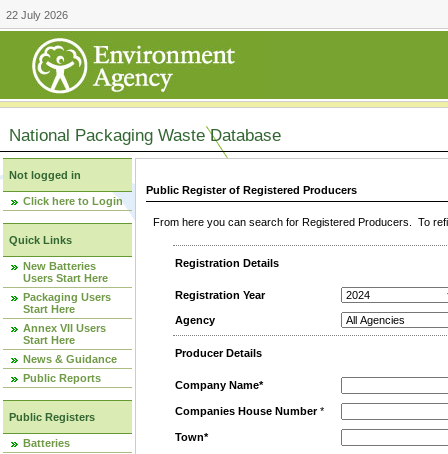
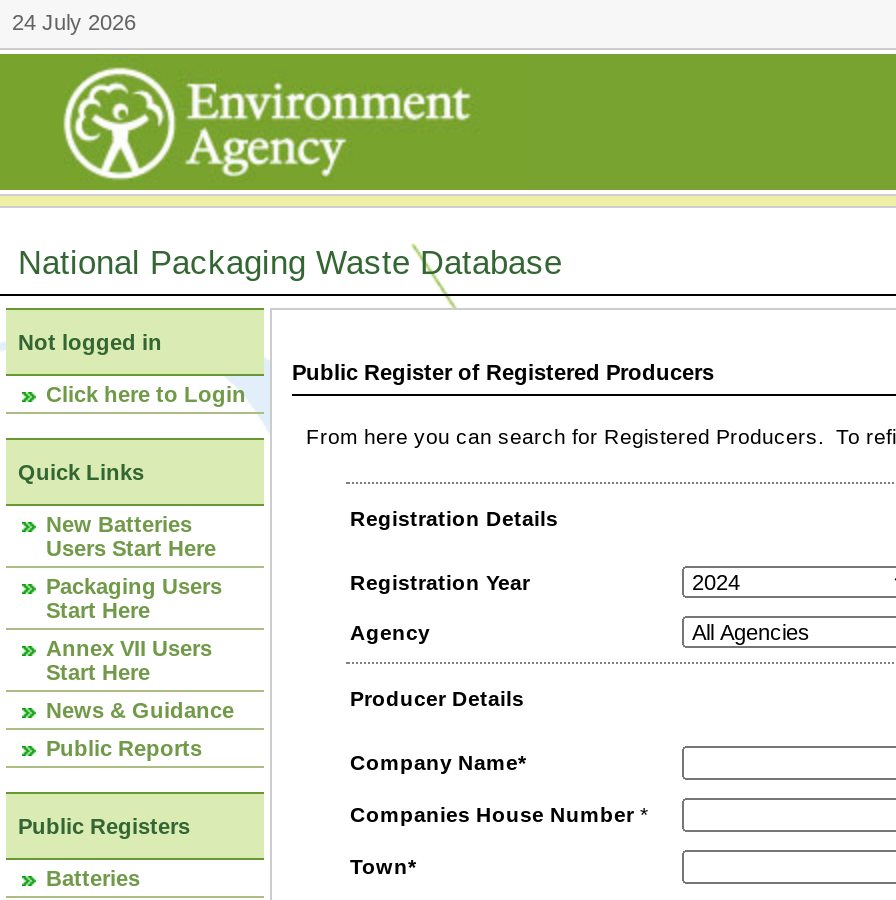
- 22 July 2026
+ 24 July 2026
